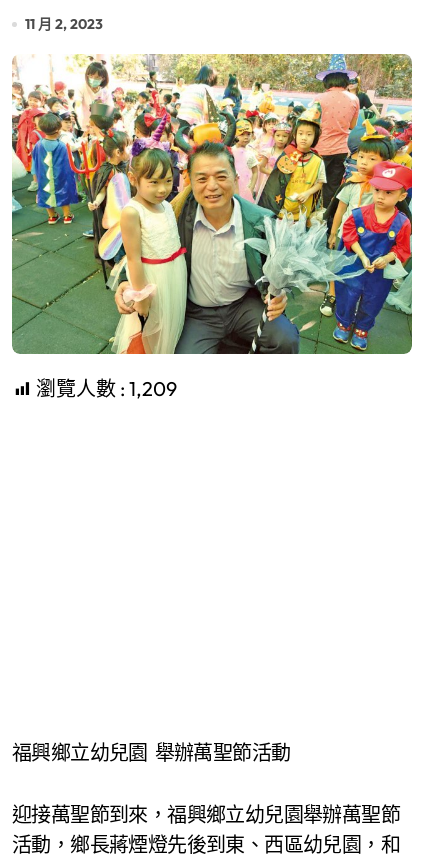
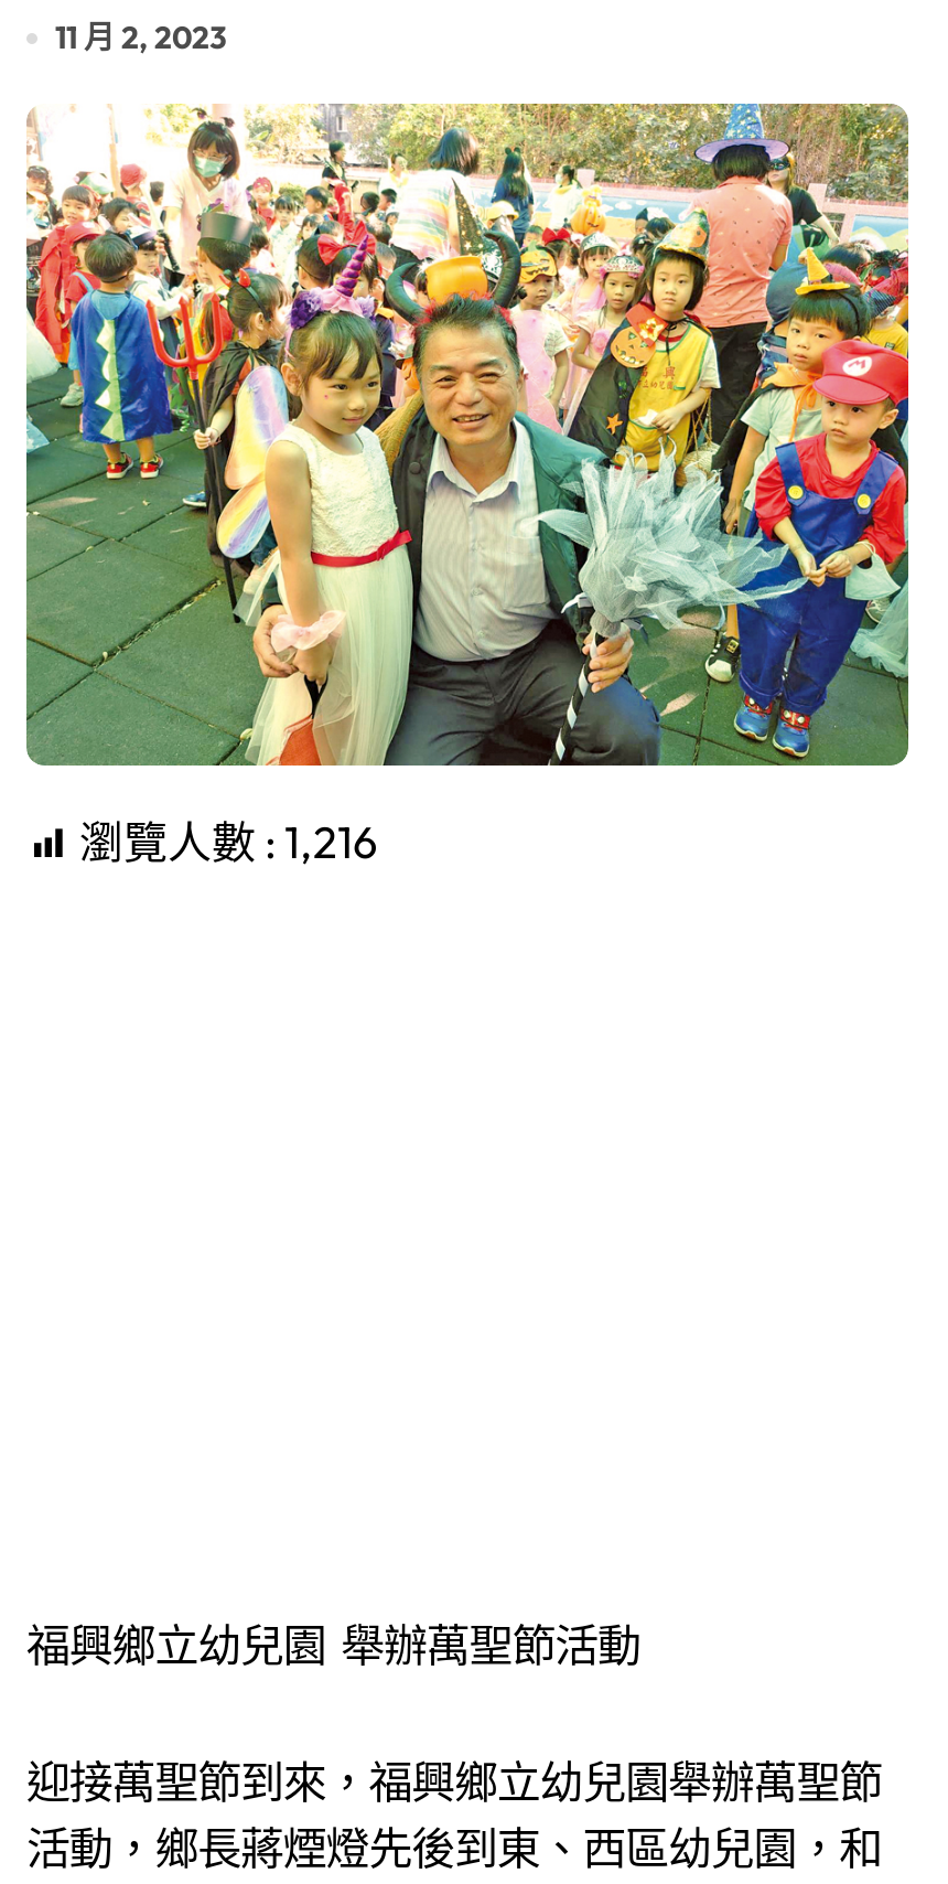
- 瀏覽人數 : 1,209
+ 瀏覽人數 : 1,216
